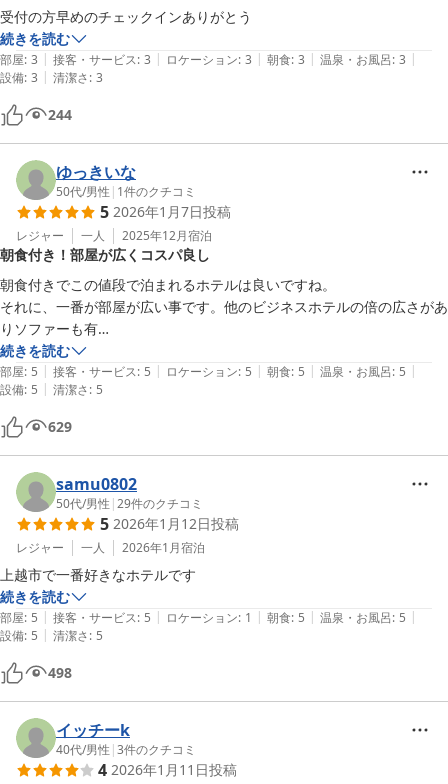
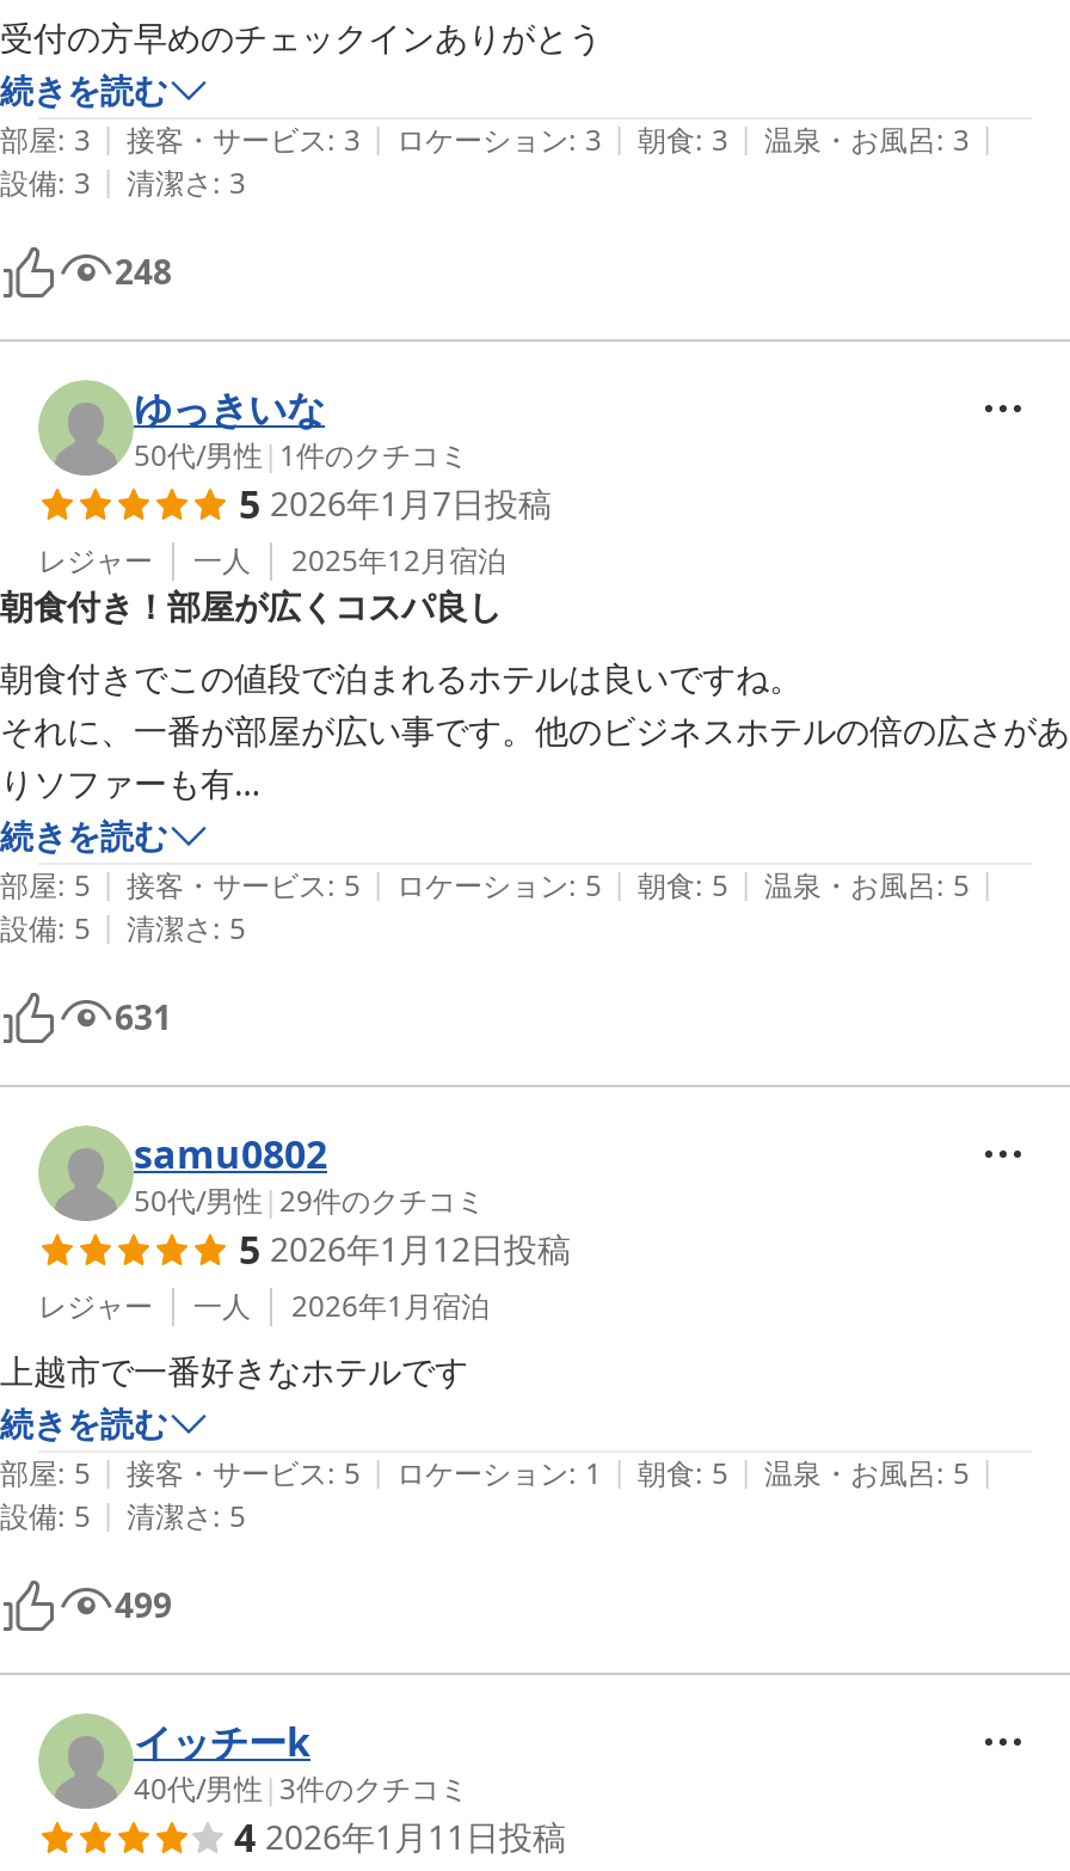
- 244
+ 248

- 629
+ 631

- 498
+ 499
